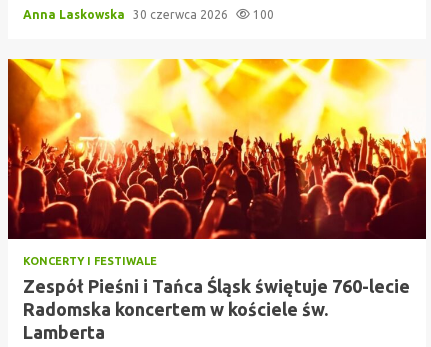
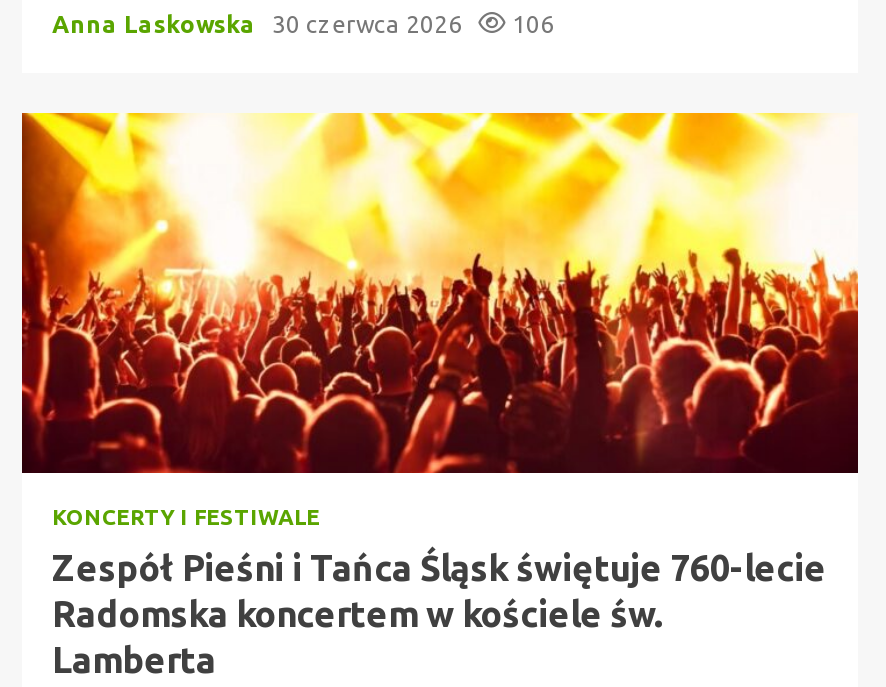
- Anna Laskowska 30 czerwca 2026 100
+ Anna Laskowska 30 czerwca 2026 106
